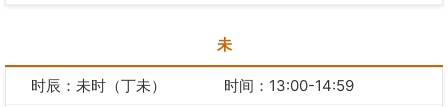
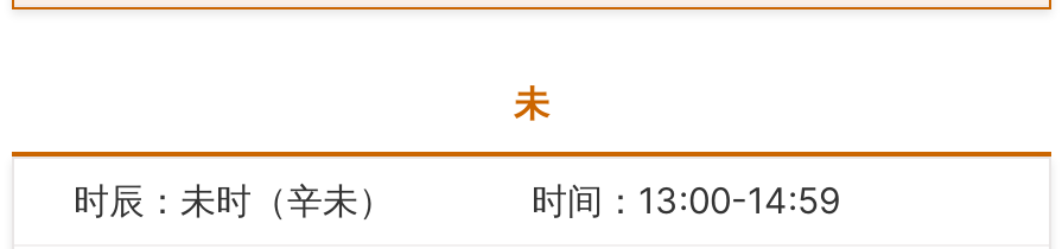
- 时辰：未时（丁未）
+ 时辰：未时（辛未）
